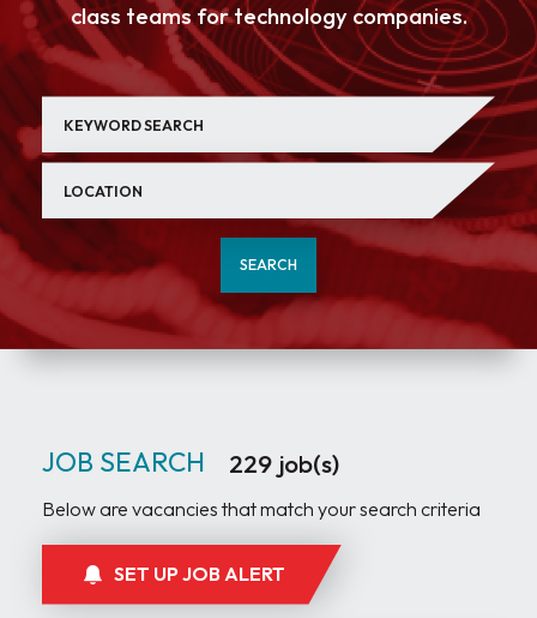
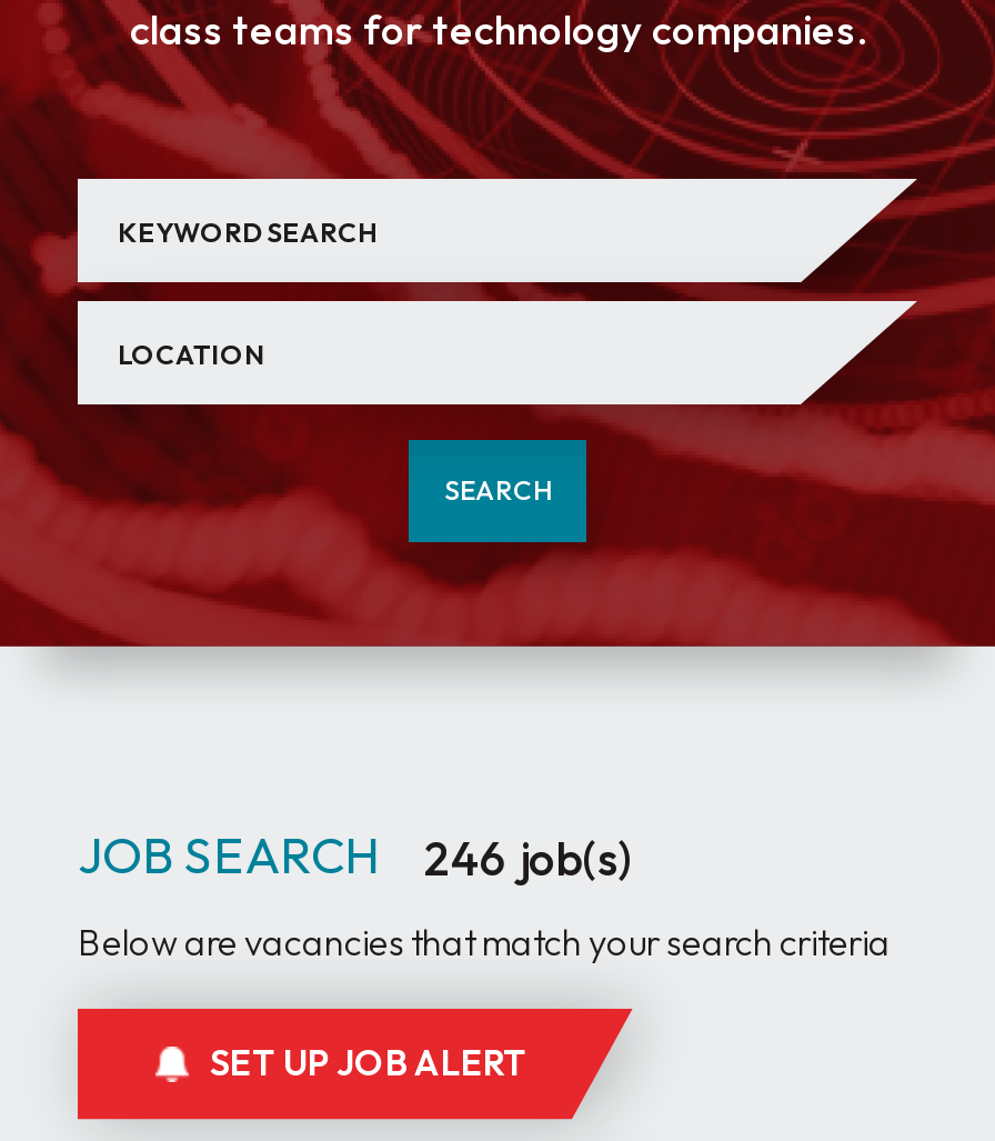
- JOB SEARCH 229 job(s)
+ JOB SEARCH 246 job(s)
